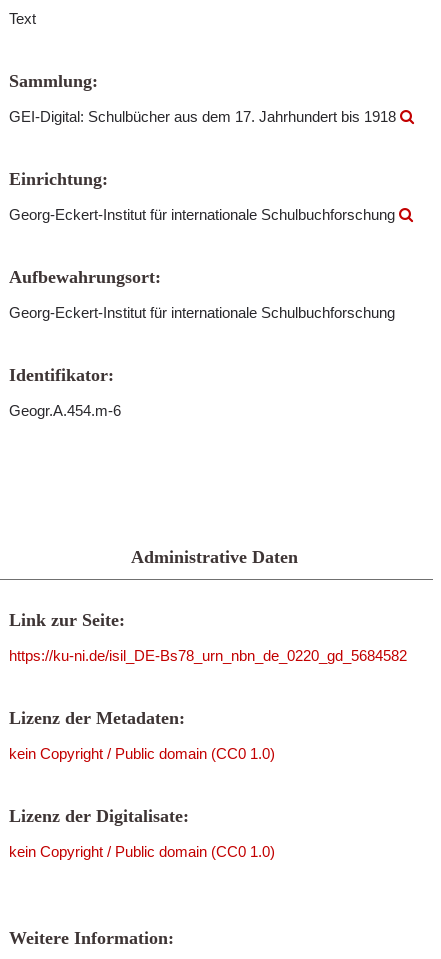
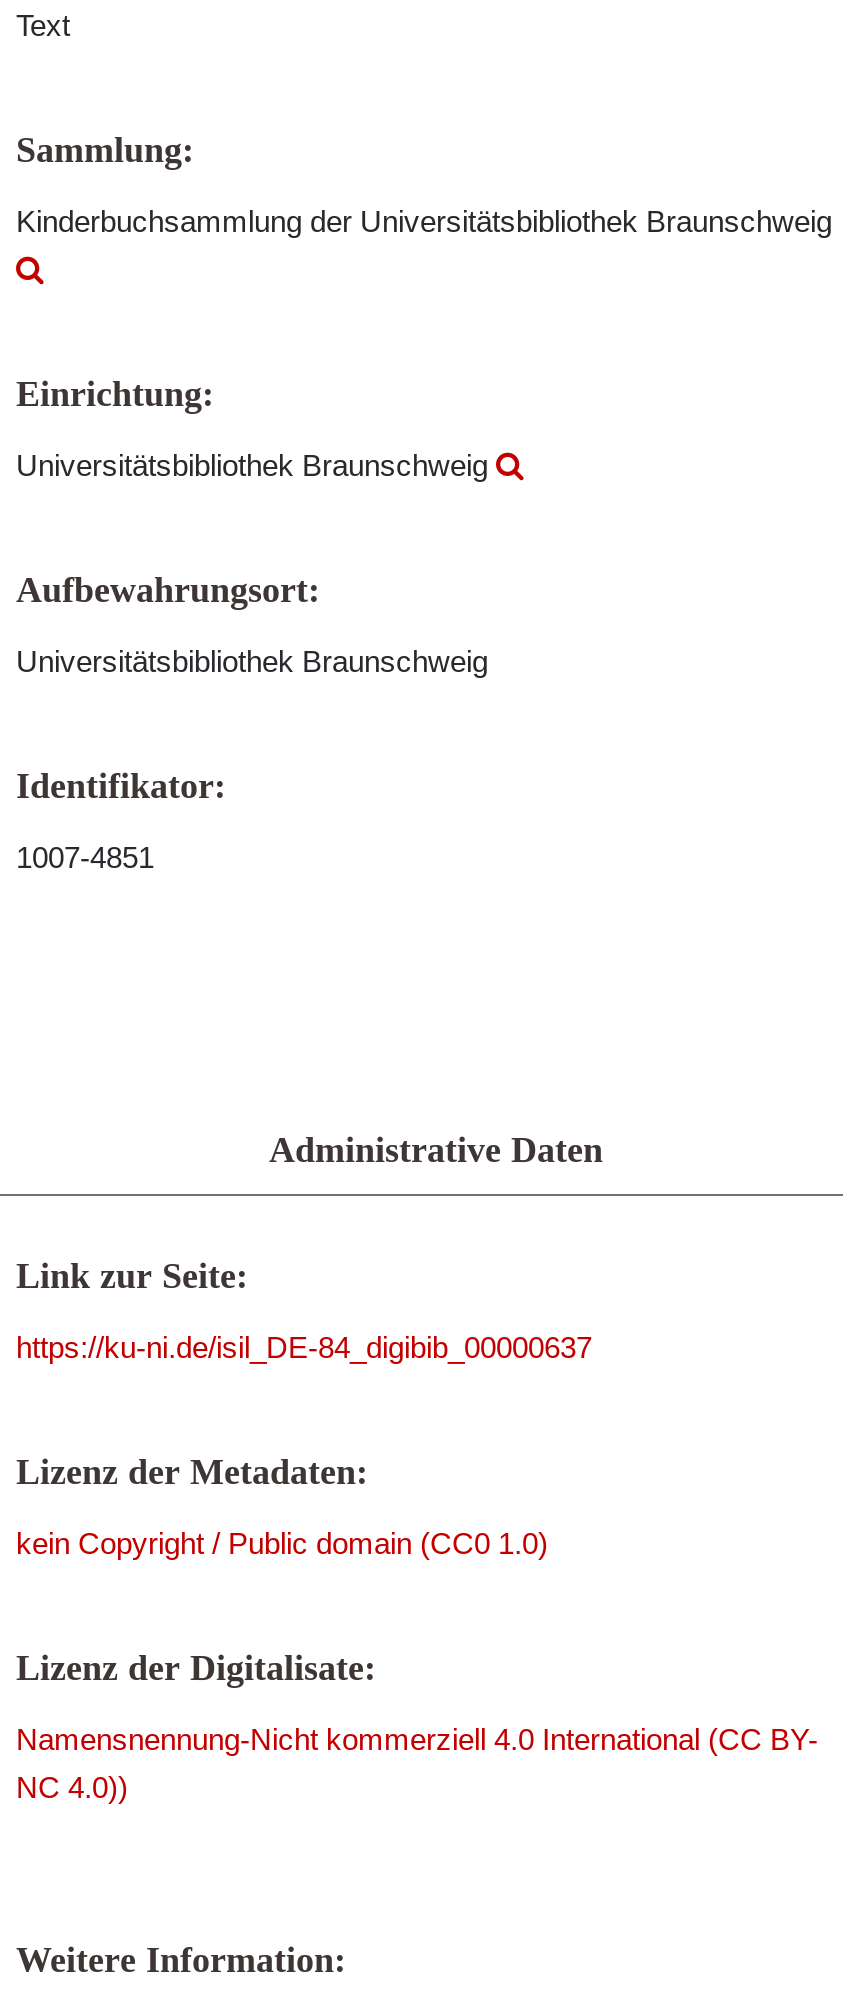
- GEI-Digital: Schulbücher aus dem 17. Jahrhundert bis 1918
+ Kinderbuchsammlung der Universitätsbibliothek Braunschweig

- Georg-Eckert-Institut für internationale Schulbuchforschung
+ Universitätsbibliothek Braunschweig

- Georg-Eckert-Institut für internationale Schulbuchforschung
+ Universitätsbibliothek Braunschweig

- Geogr.A.454.m-6
+ 1007-4851

- https://ku-ni.de/isil_DE-Bs78_urn_nbn_de_0220_gd_5684582
+ https://ku-ni.de/isil_DE-84_digibib_00000637

- kein Copyright / Public domain (CC0 1.0)
+ Namensnennung-Nicht kommerziell 4.0 International (CC BY-
+ NC 4.0))
